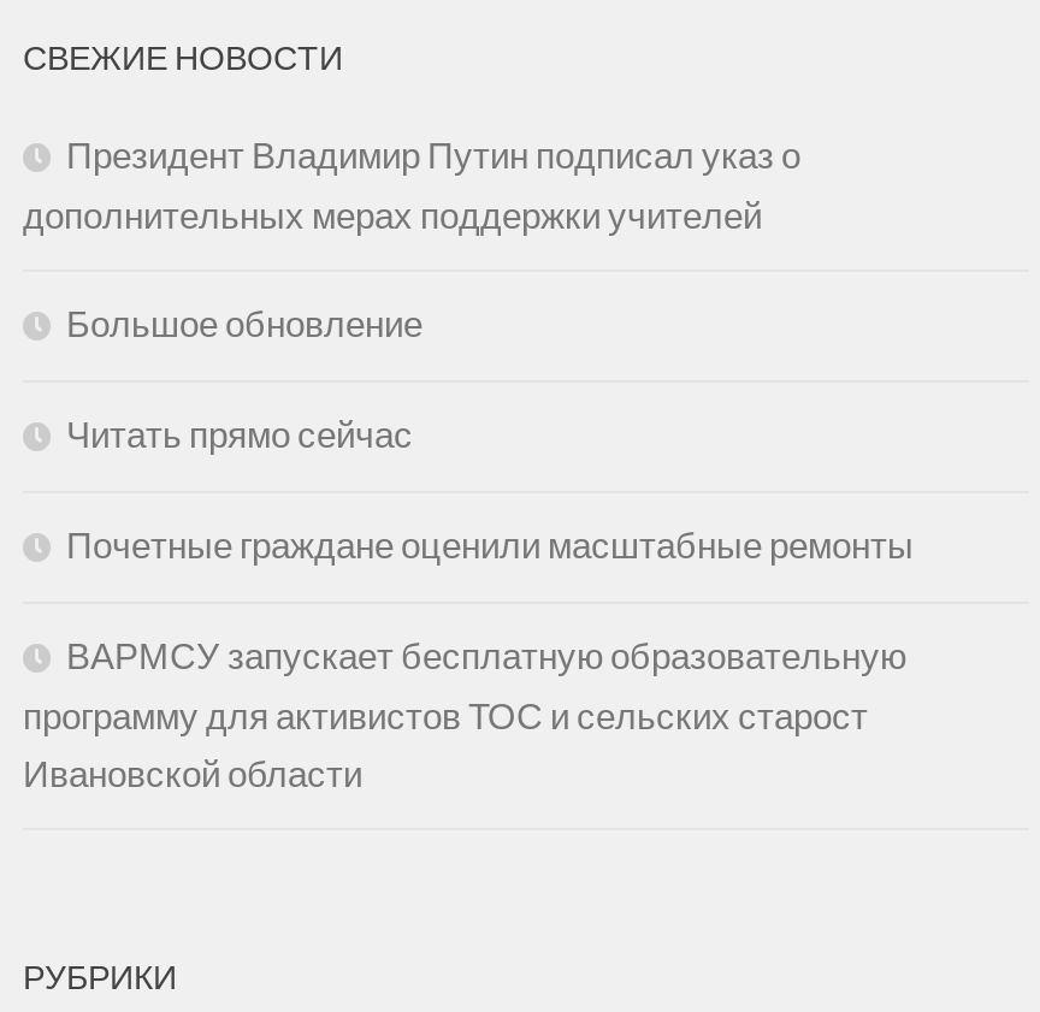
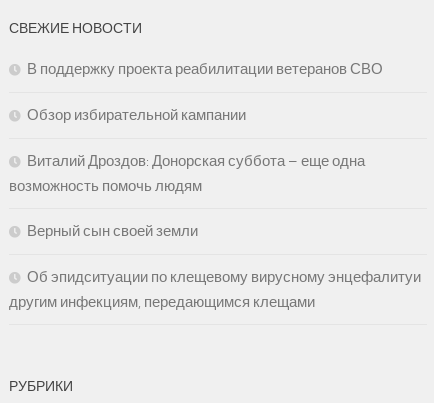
- Президент Владимир Путин подписал указ о
- дополнительных мерах поддержки учителей
+ В поддержку проекта реабилитации ветеранов СВО

- Большое обновление
+ Обзор избирательной кампании

- Читать прямо сейчас
+ Виталий Дроздов: Донорская суббота – еще одна
+ возможность помочь людям

- Почетные граждане оценили масштабные ремонты
+ Верный сын своей земли

- ВАРМСУ запускает бесплатную образовательную
- программу для активистов ТОС и сельских старост
- Ивановской области
+ Об эпидситуации по клещевому вирусному энцефалитуи
+ другим инфекциям, передающимся клещами
